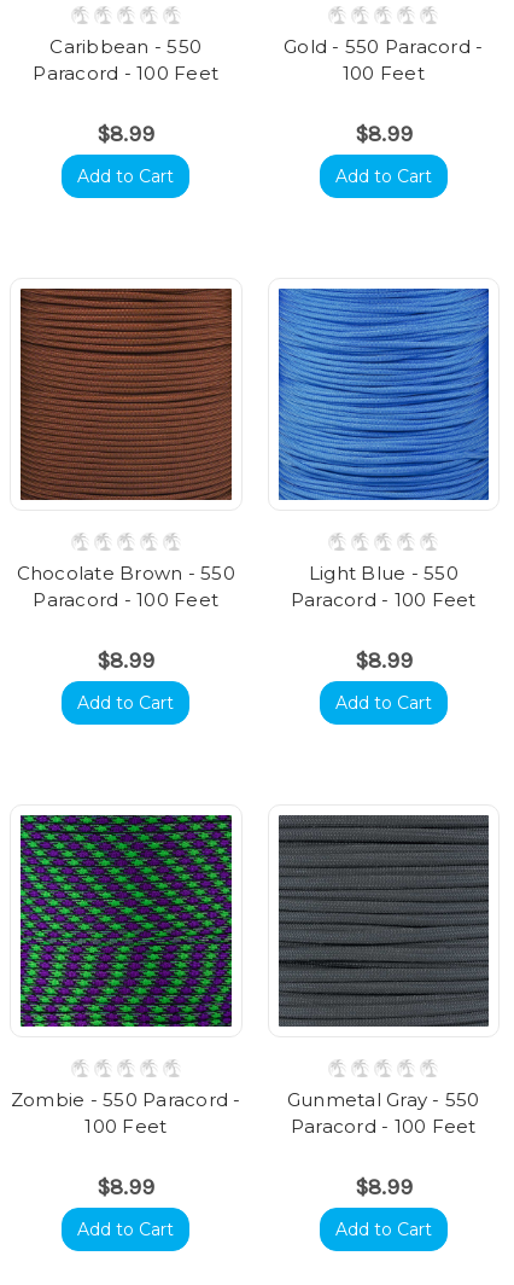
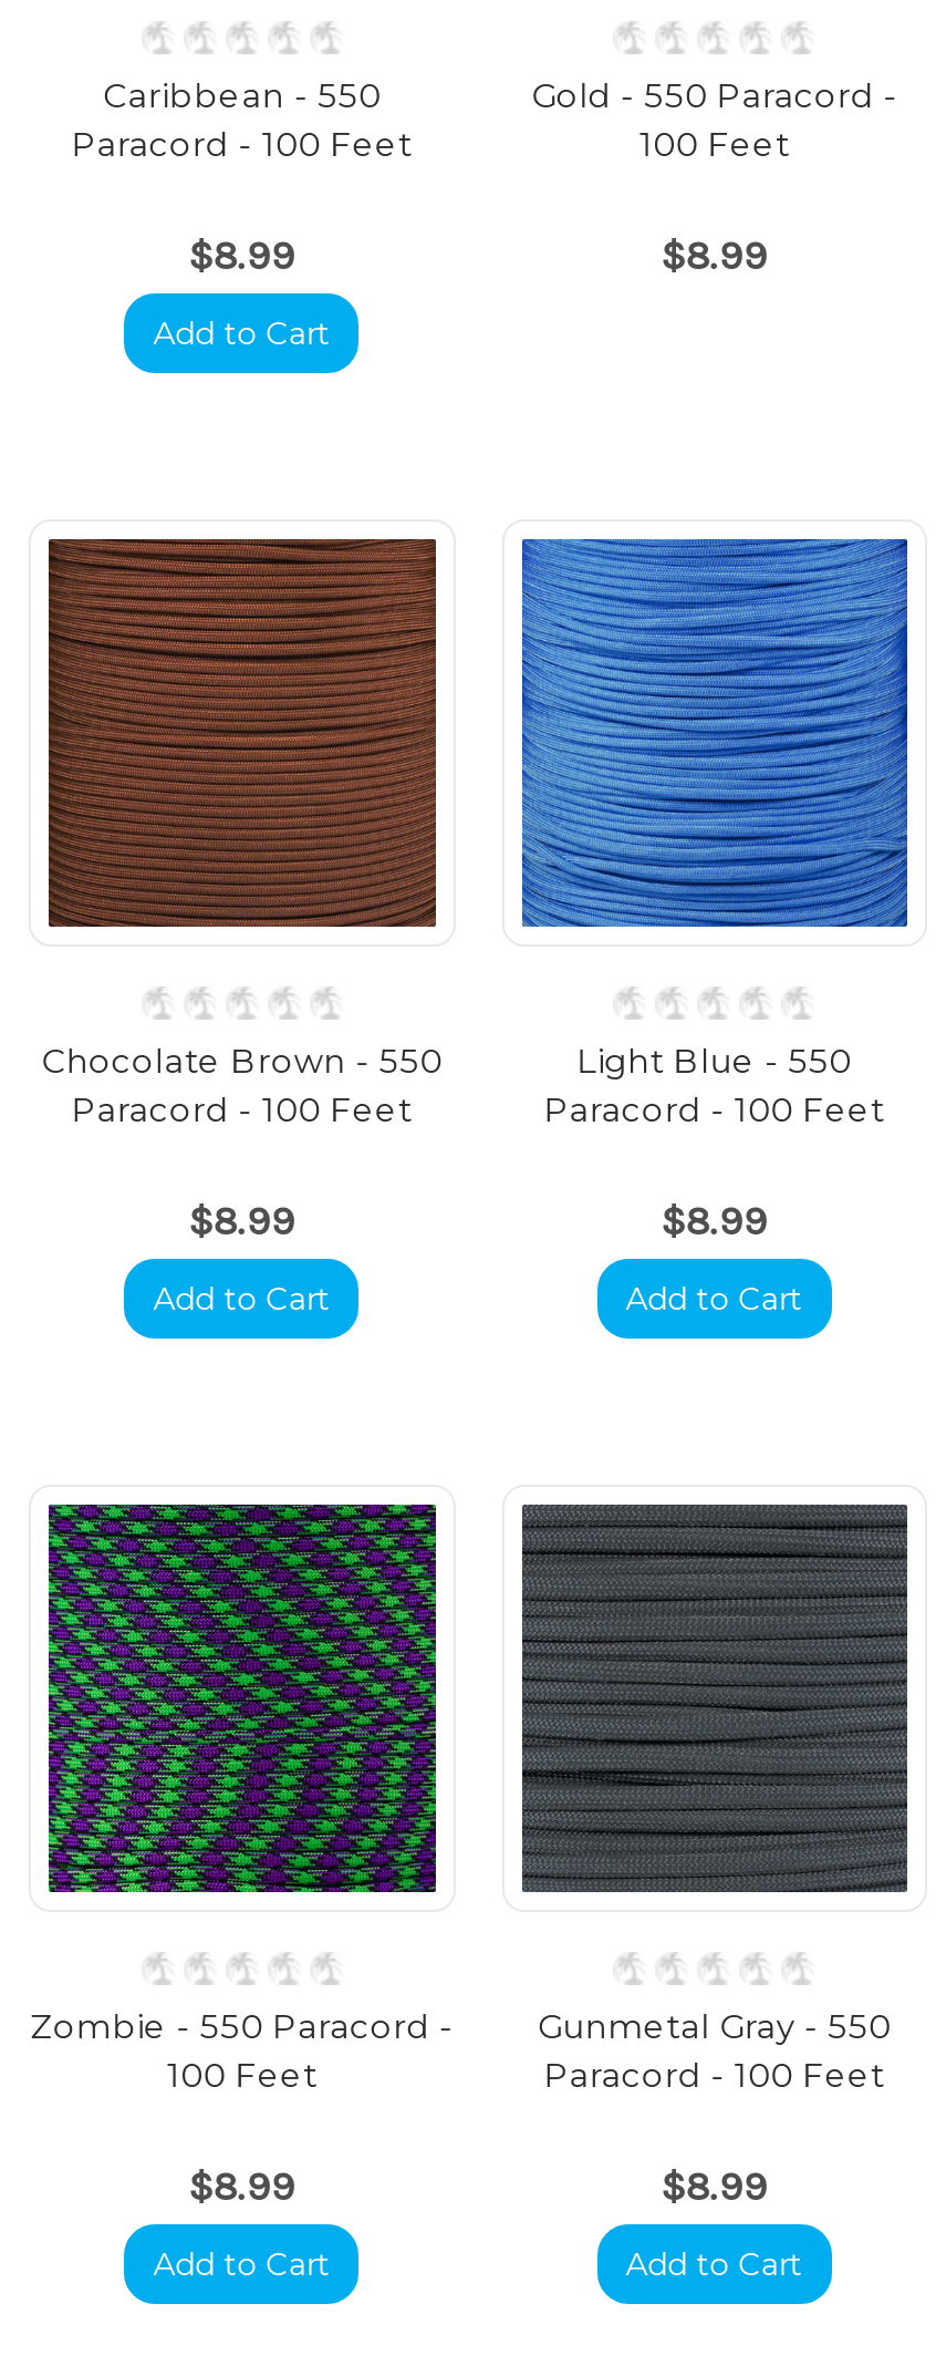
- Add to Cart
